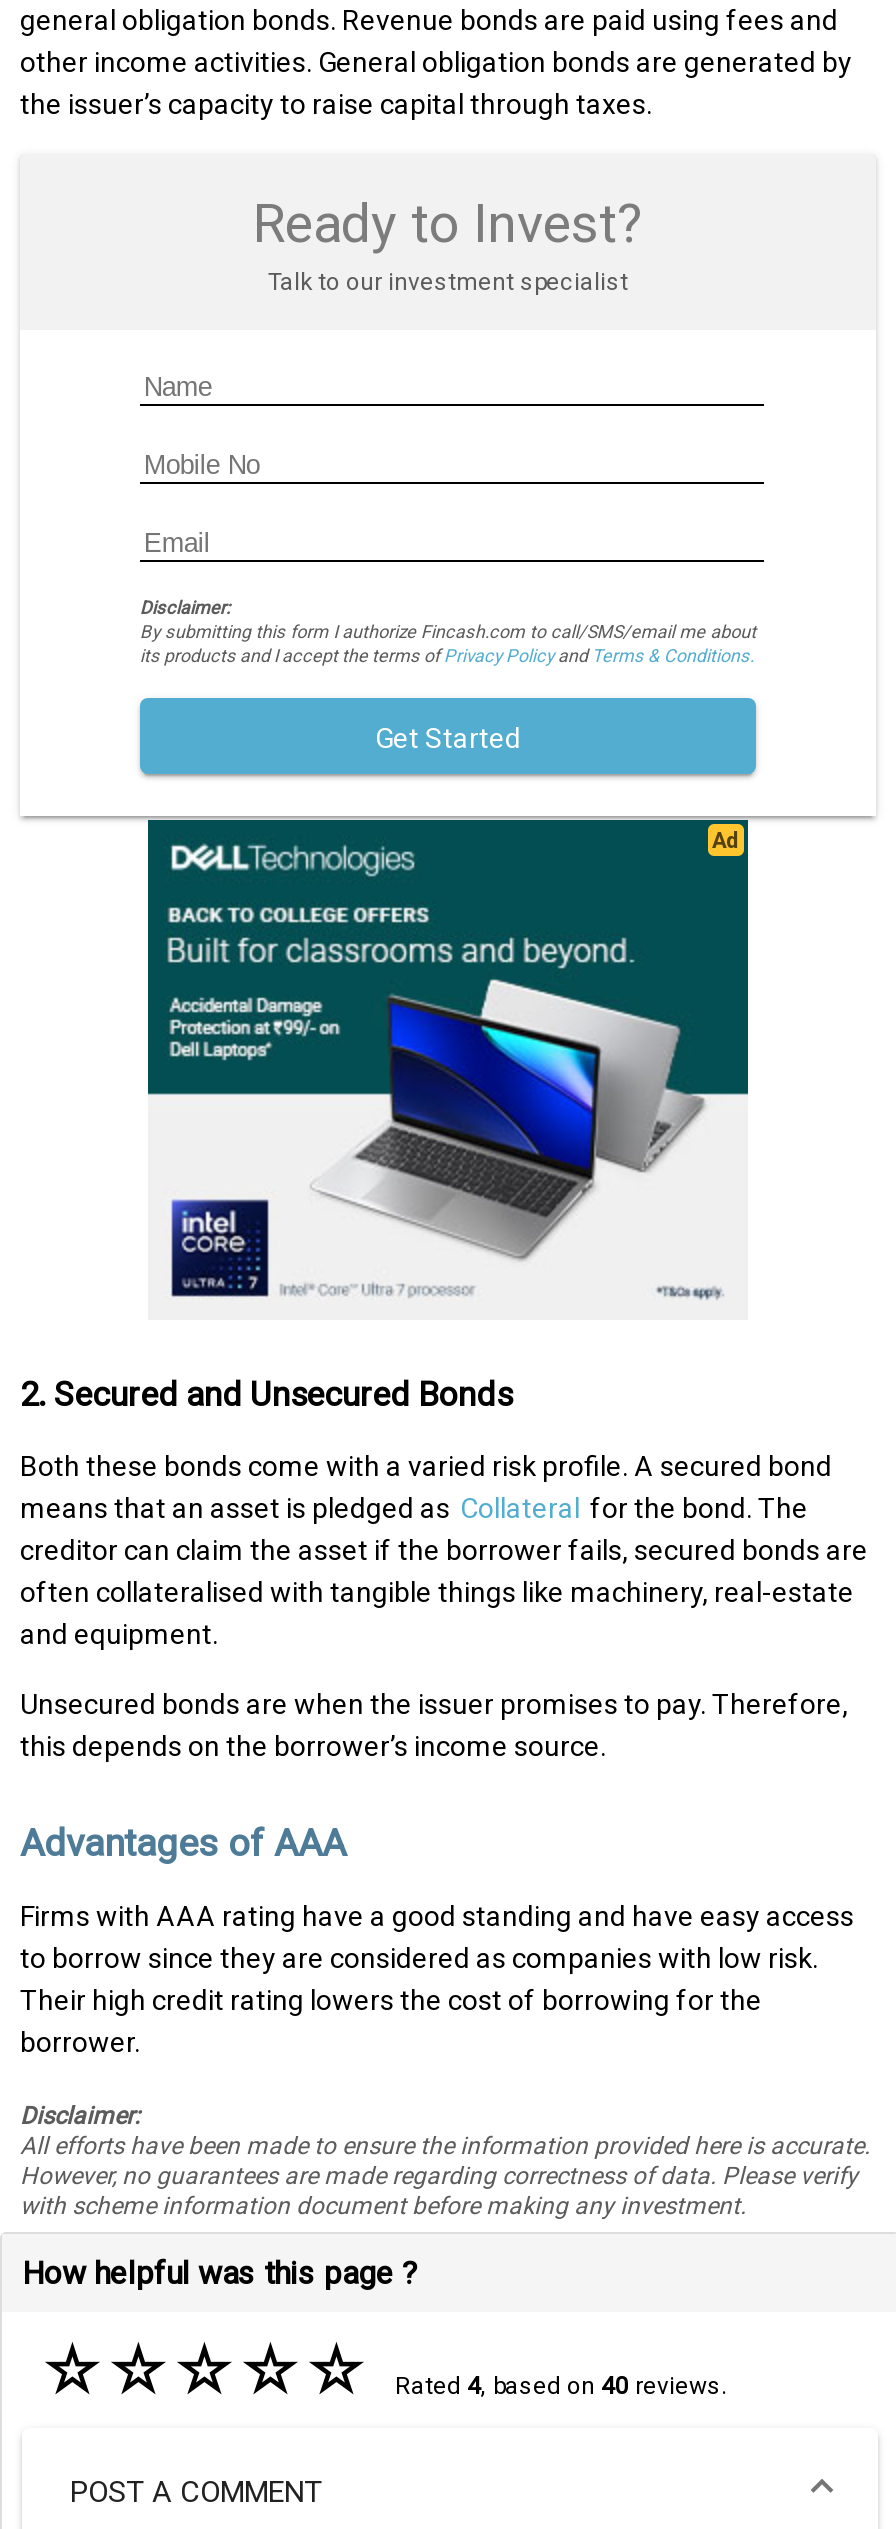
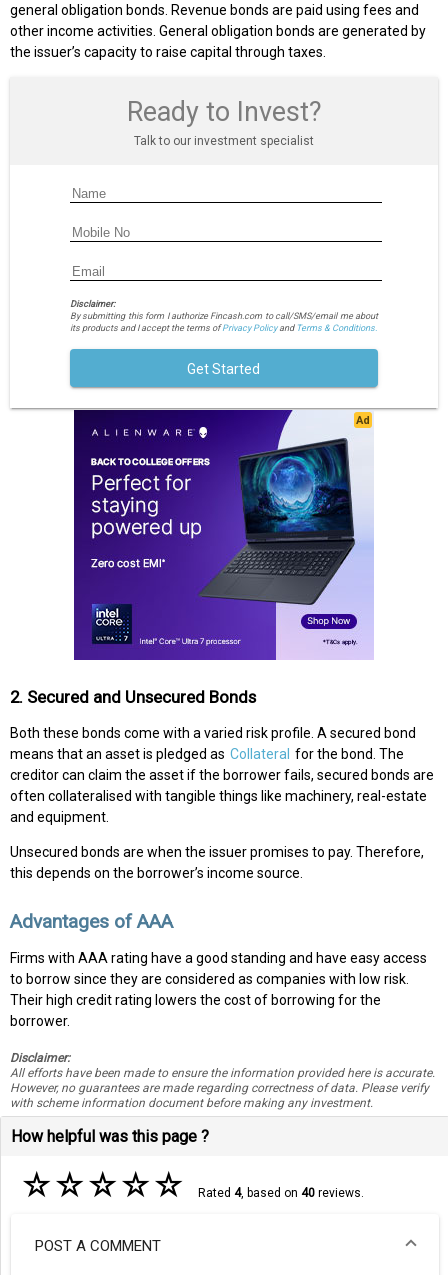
- [image]
+ [image]
